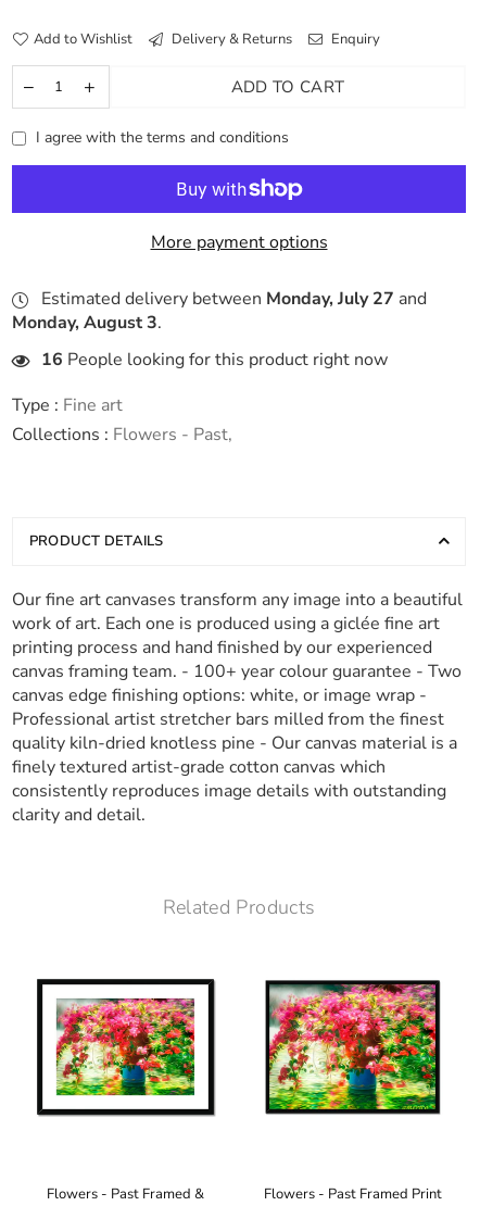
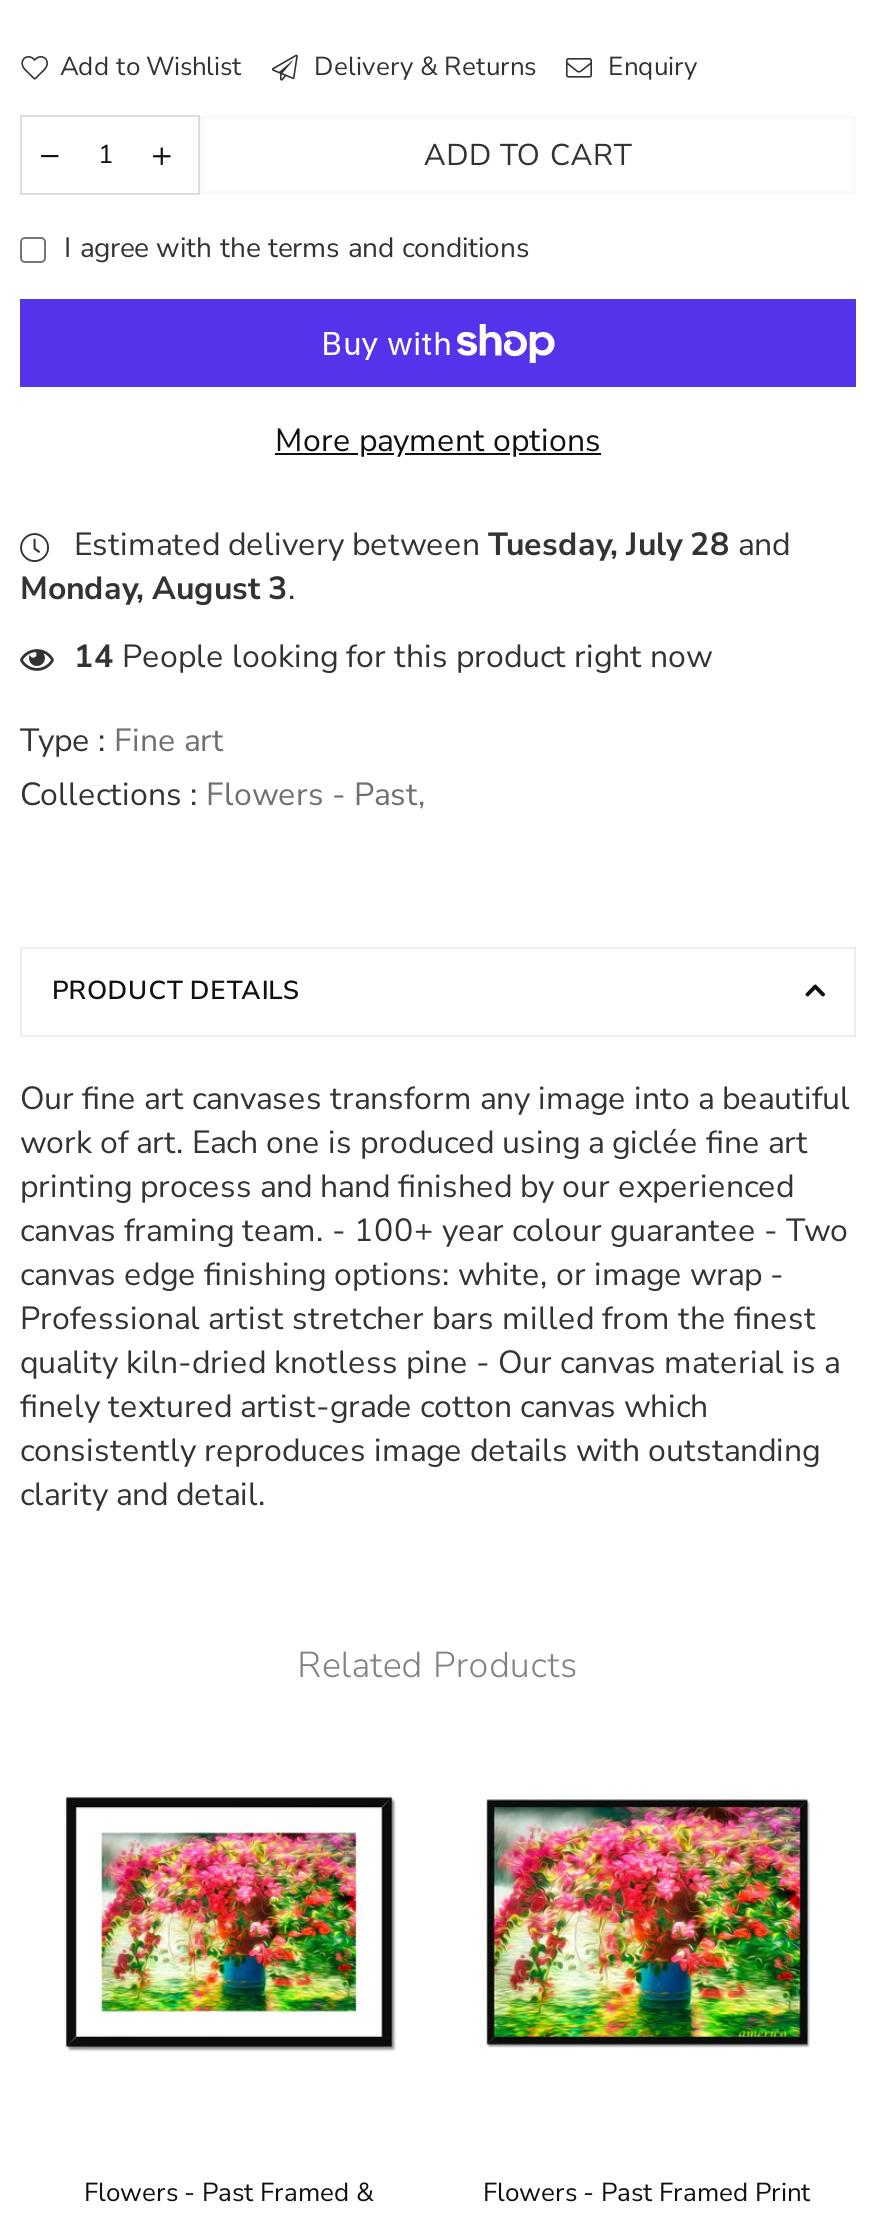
- Estimated delivery between Monday, July 27 and
+ Estimated delivery between Tuesday, July 28 and

- 16 People looking for this product right now
+ 14 People looking for this product right now
